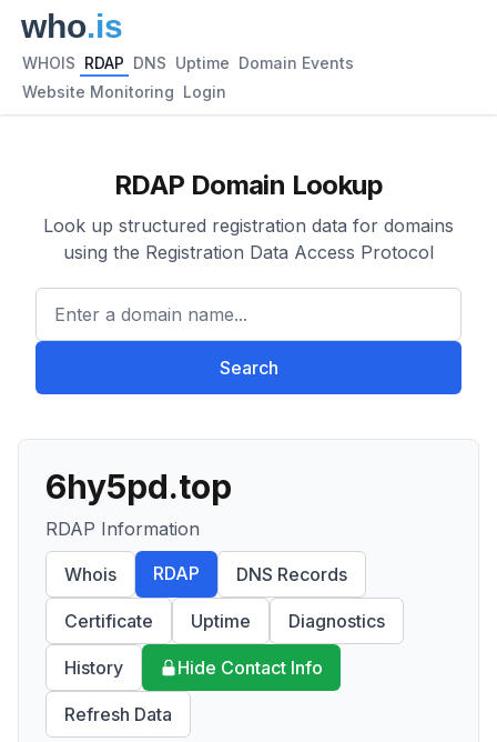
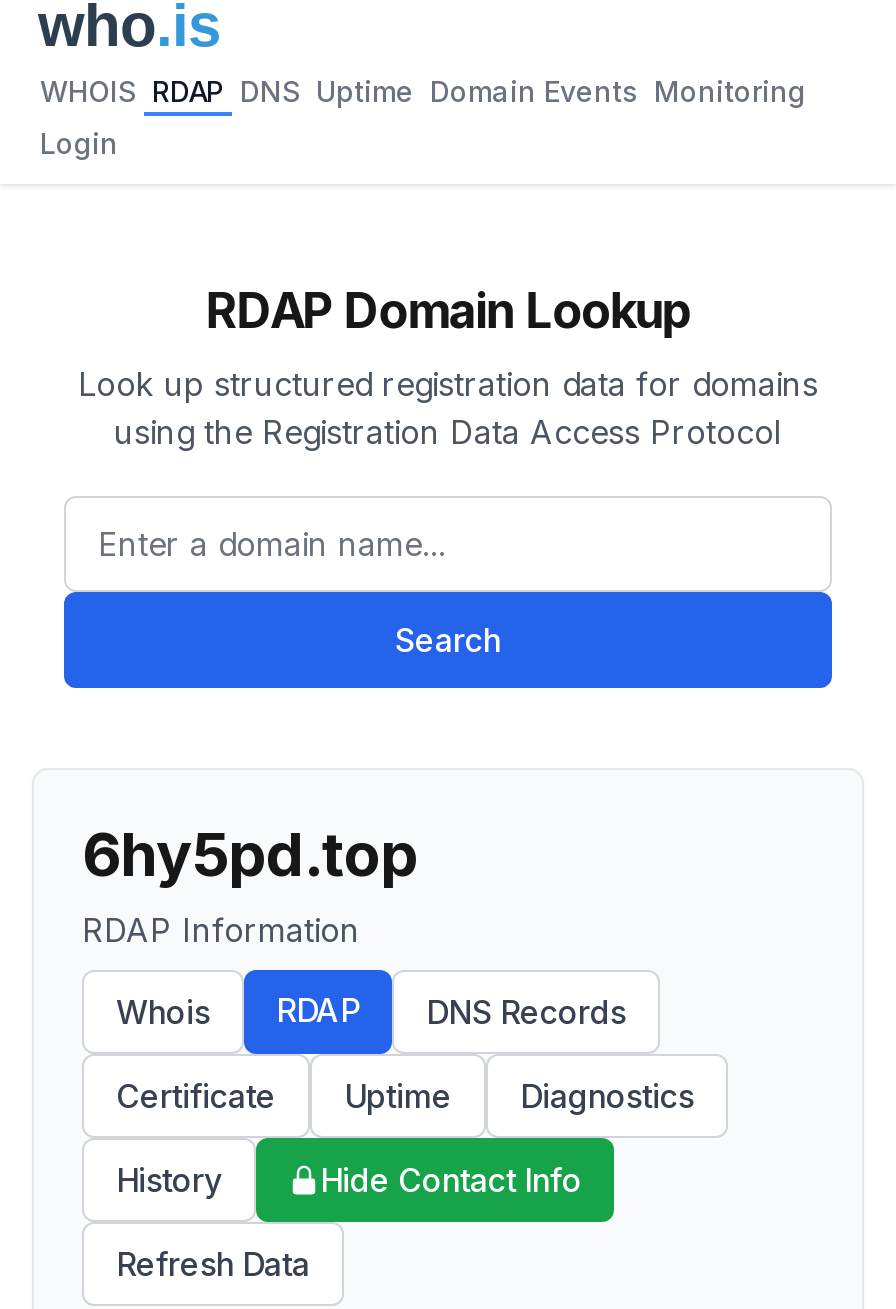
- WHOIS RDAP DNS Uptime Domain Events
+ WHOIS RDAP DNS Uptime Domain Events Monitoring

- Website Monitoring Login
+ Login
